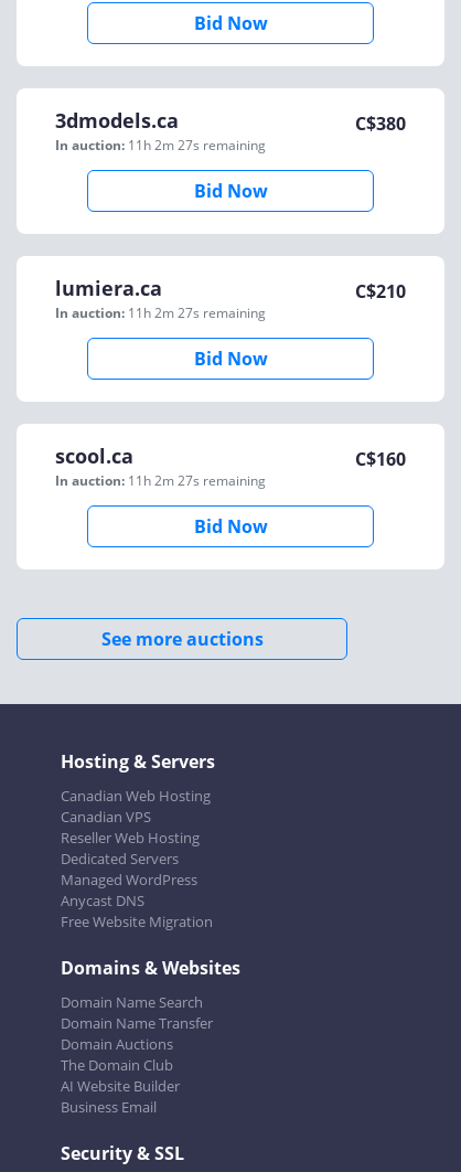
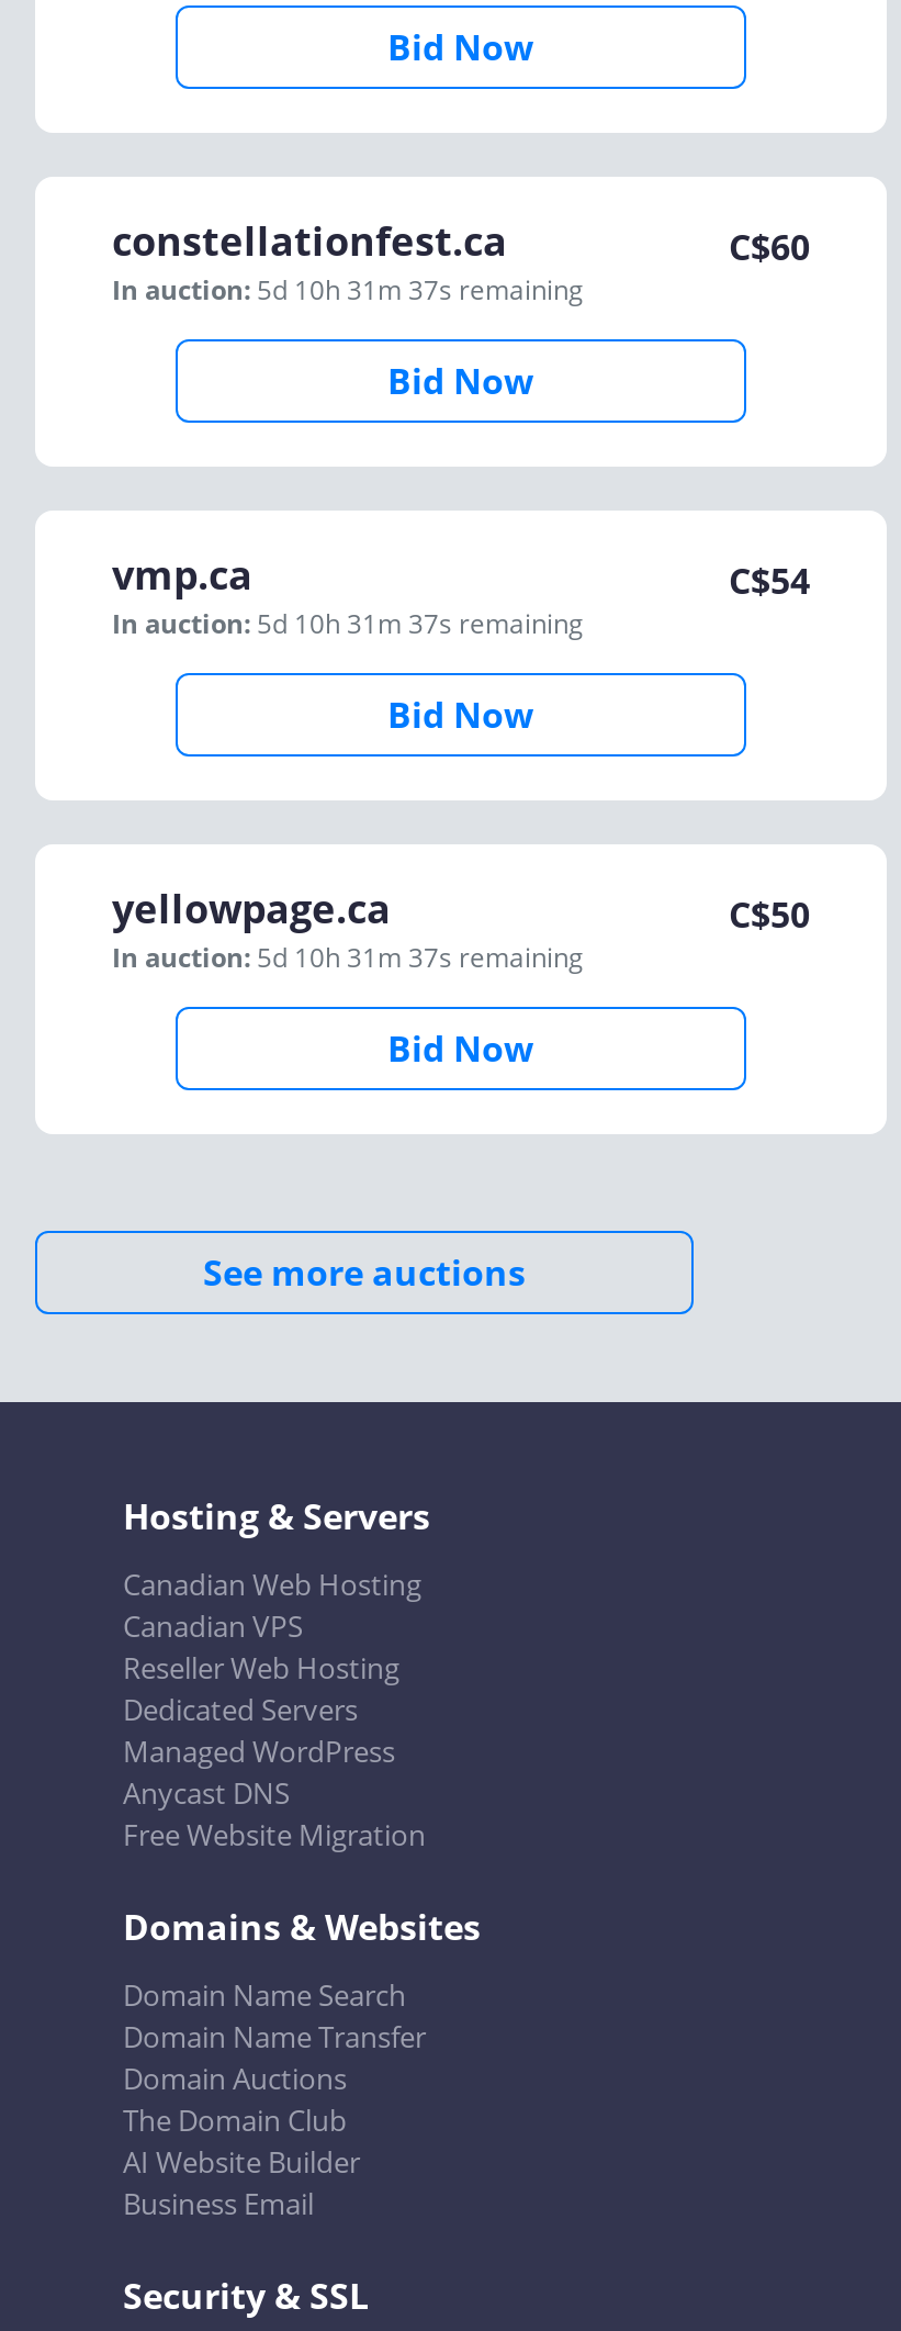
- 3dmodels.ca
- In auction: 11h 2m 27s remaining
+ constellationfest.ca
+ In auction: 5d 10h 31m 37s remaining

- C$380
+ C$60

- lumiera.ca
- In auction: 11h 2m 27s remaining
+ vmp.ca
+ In auction: 5d 10h 31m 37s remaining

- C$210
+ C$54

- scool.ca
- In auction: 11h 2m 27s remaining
+ yellowpage.ca
+ In auction: 5d 10h 31m 37s remaining

- C$160
+ C$50
